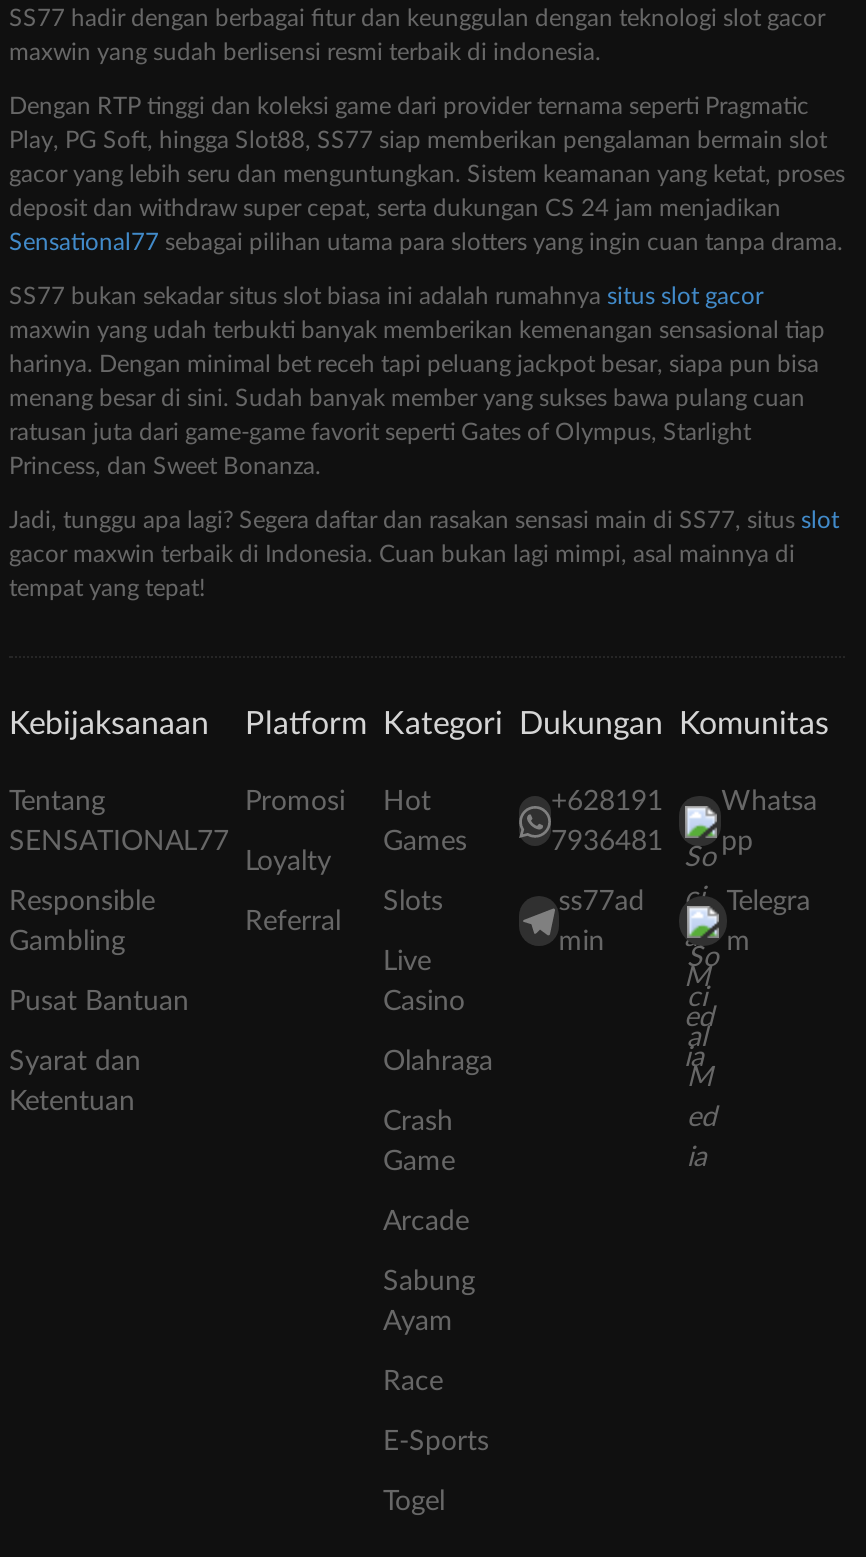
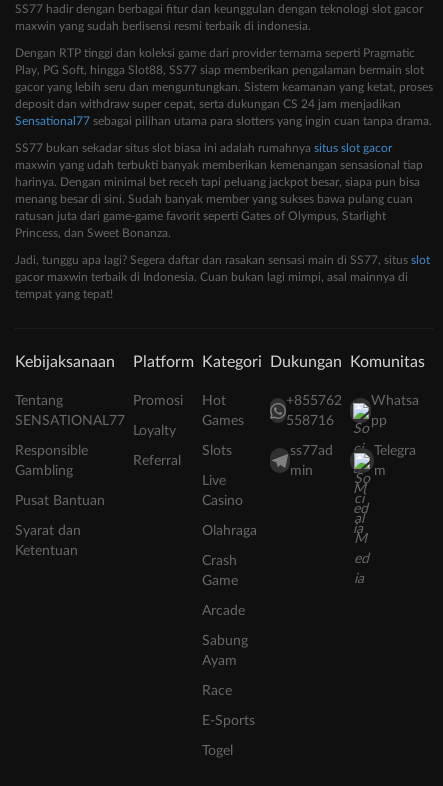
- +628191
+ +855762

- 7936481
+ 558716
